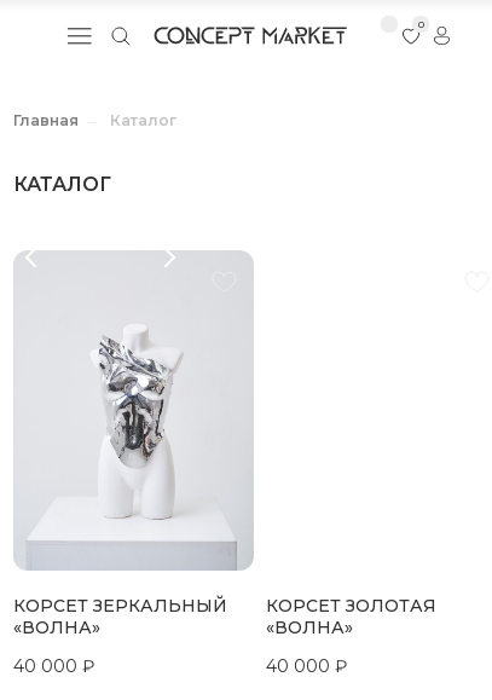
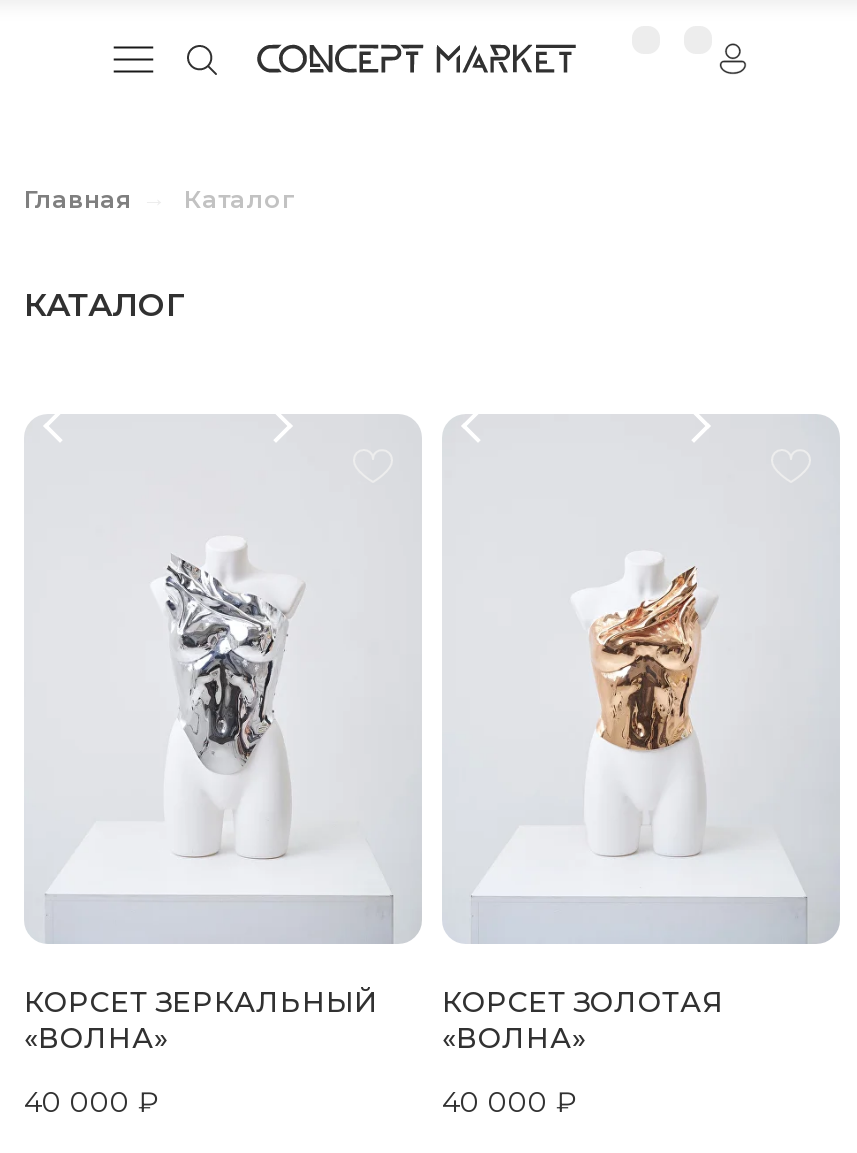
- 0

+ [image]
